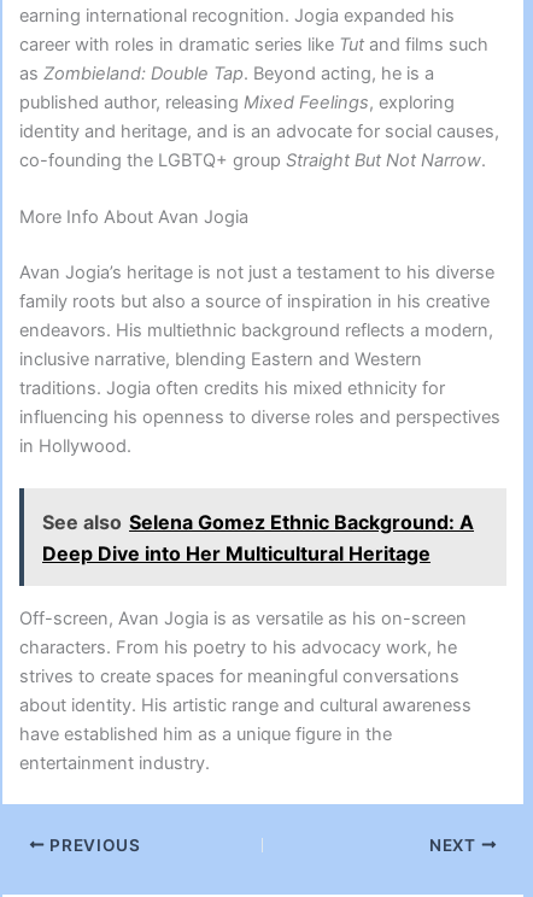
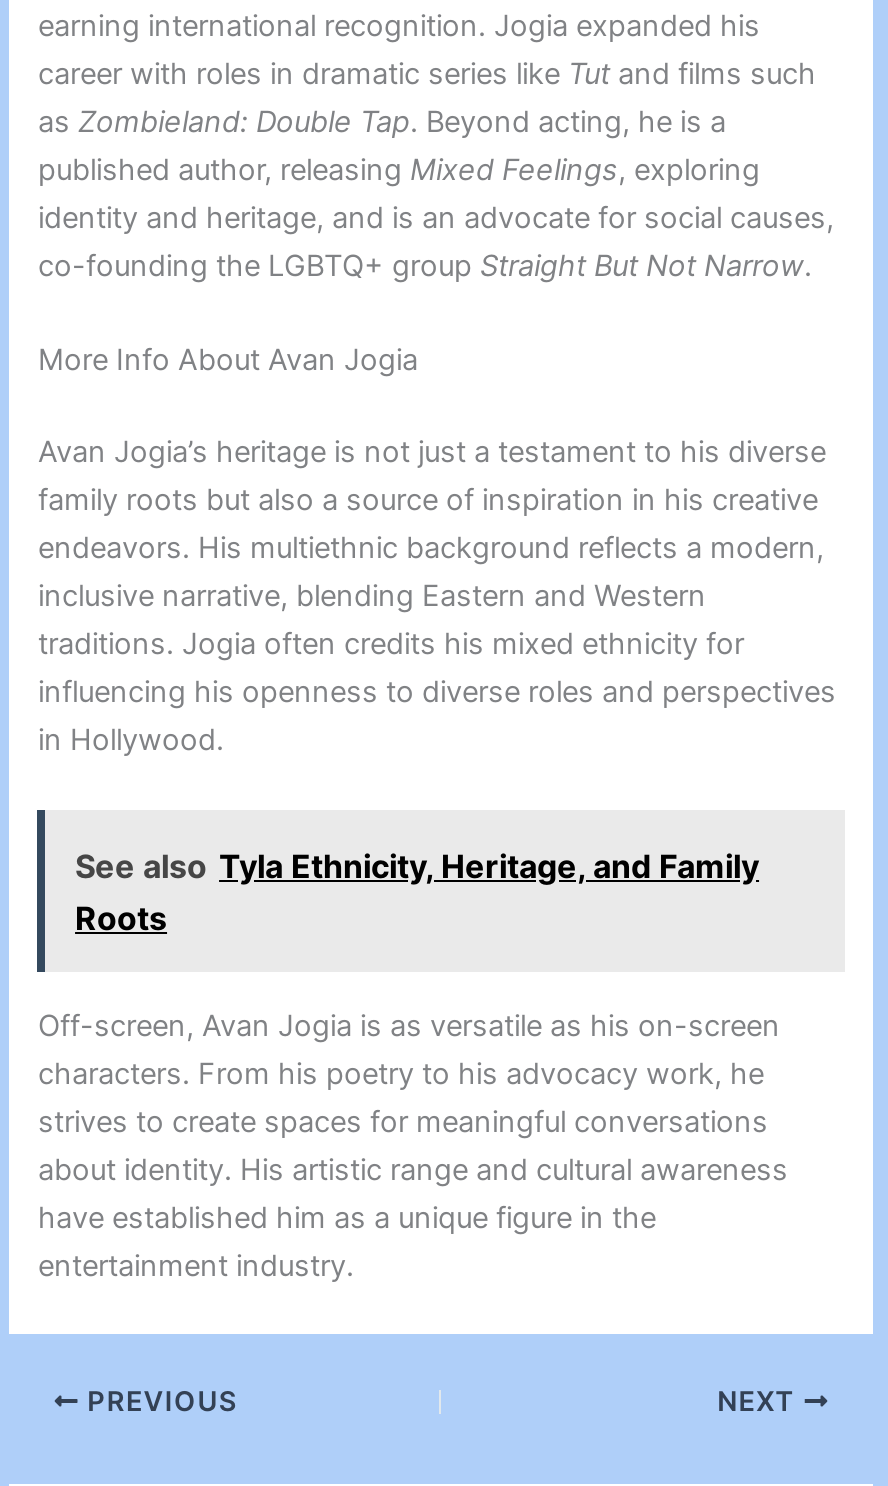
- See also Selena Gomez Ethnic Background: A
- Deep Dive into Her Multicultural Heritage
+ See also Tyla Ethnicity, Heritage, and Family
+ Roots
